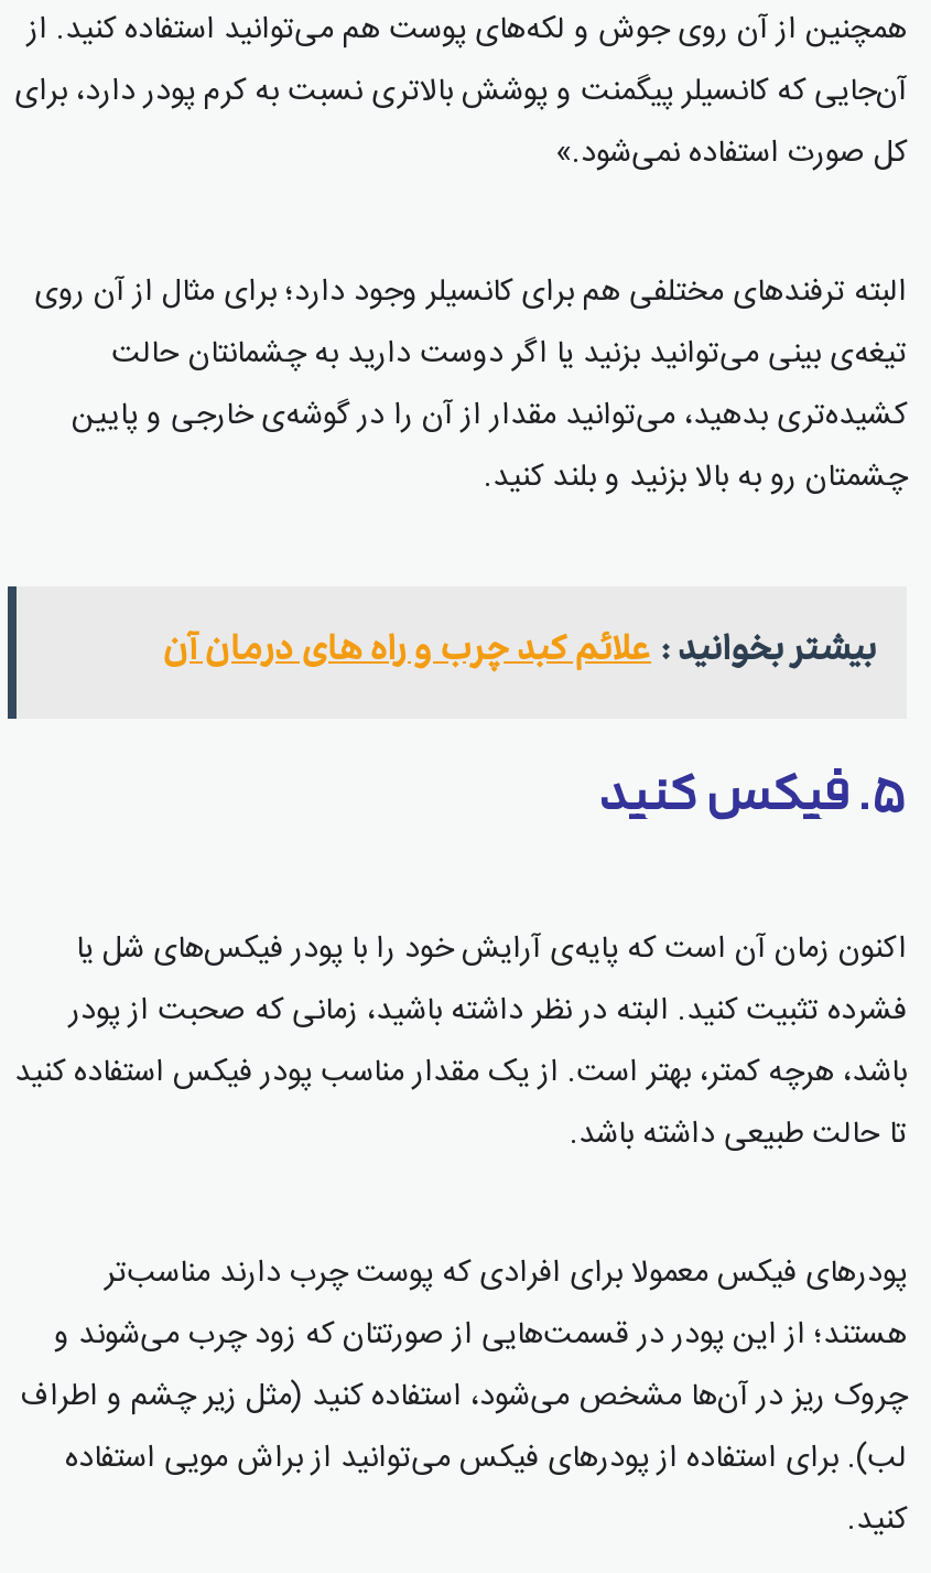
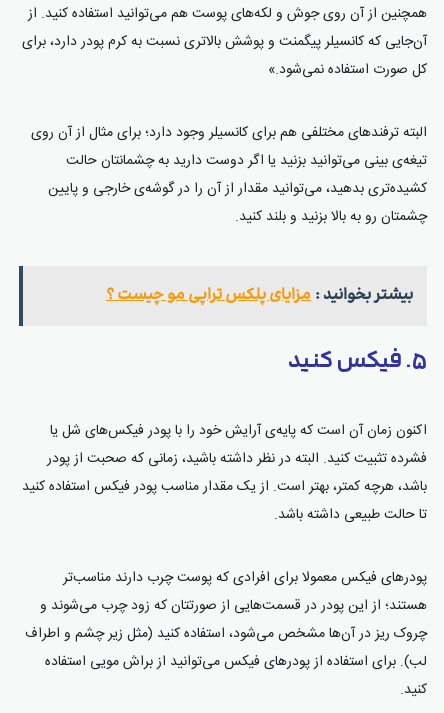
- بیشتر بخوانید : علائم کبد چرب و راه های درمان آن
+ بیشتر بخوانید : مزایای پلکس تراپی مو چیست ؟
